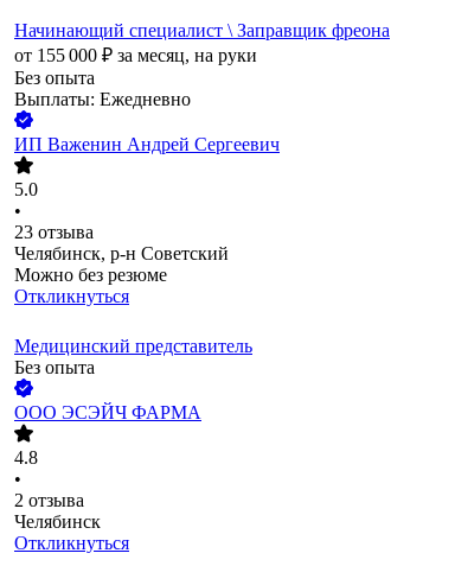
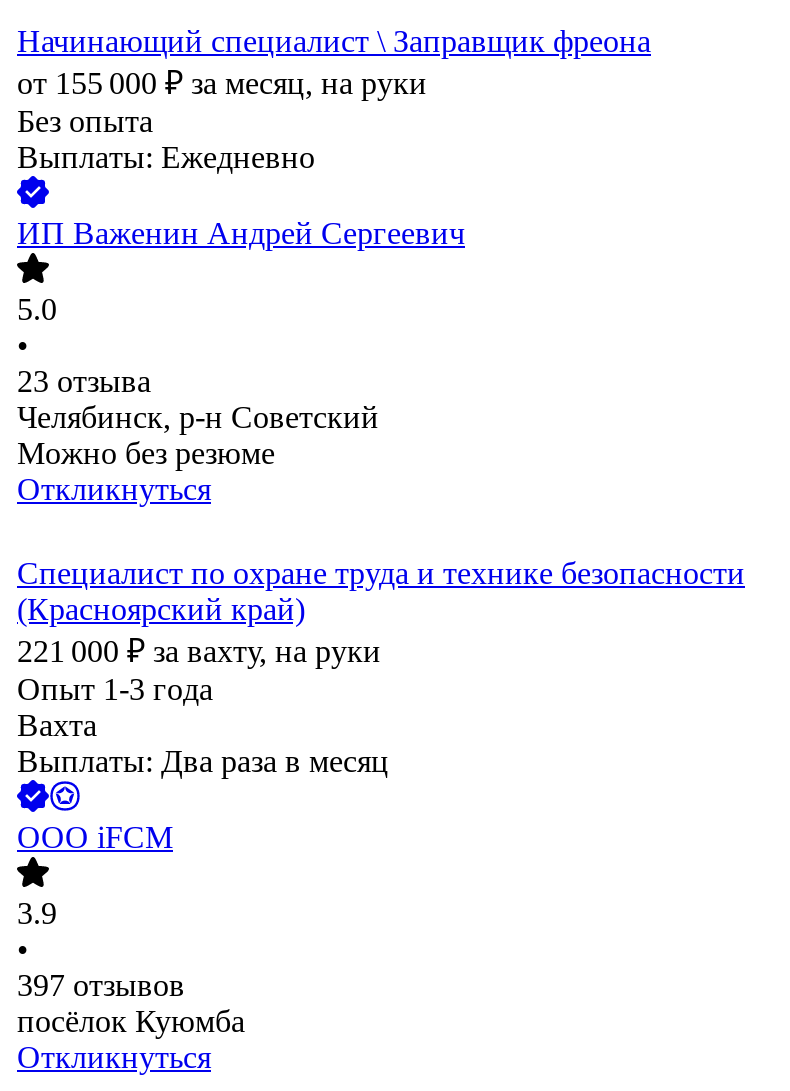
- Медицинский представитель
- Без опыта
+ Специалист по охране труда и технике безопасности
+ (Красноярский край)
+ 221 000 ₽ за вахту, на руки
+ Опыт 1-3 года
+ Вахта
+ Выплаты: Два раза в месяц

- ООО ЭСЭЙЧ ФАРМА
+ ООО iFCM

- 4.8
+ 3.9

- 2 отзыва
- Челябинск
+ 397 отзывов
+ посёлок Куюмба
